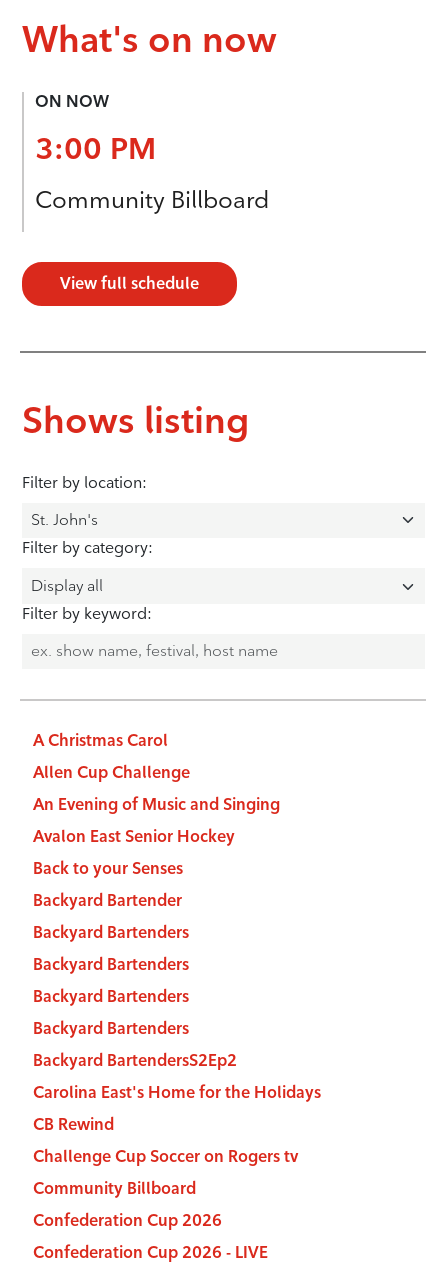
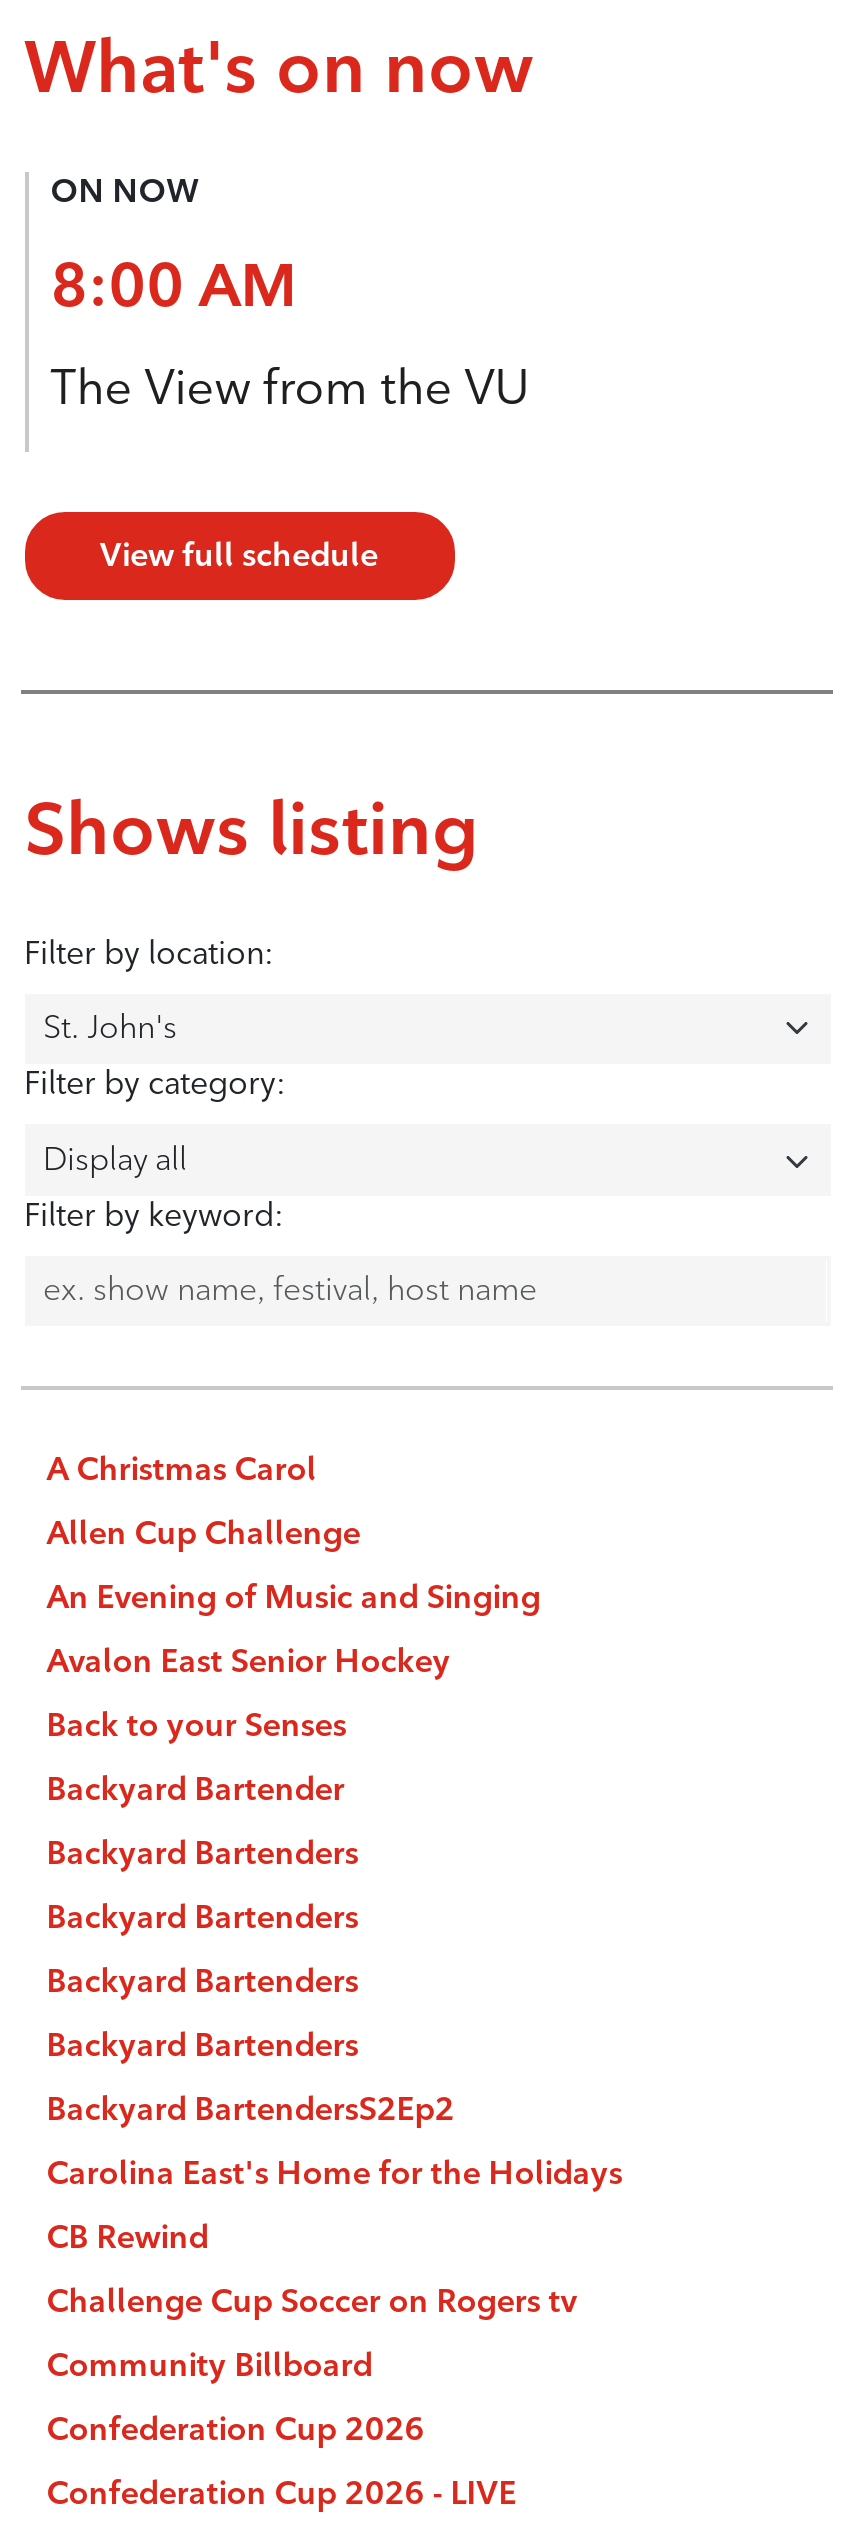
- 3:00 PM
+ 8:00 AM

- Community Billboard
+ The View from the VU
